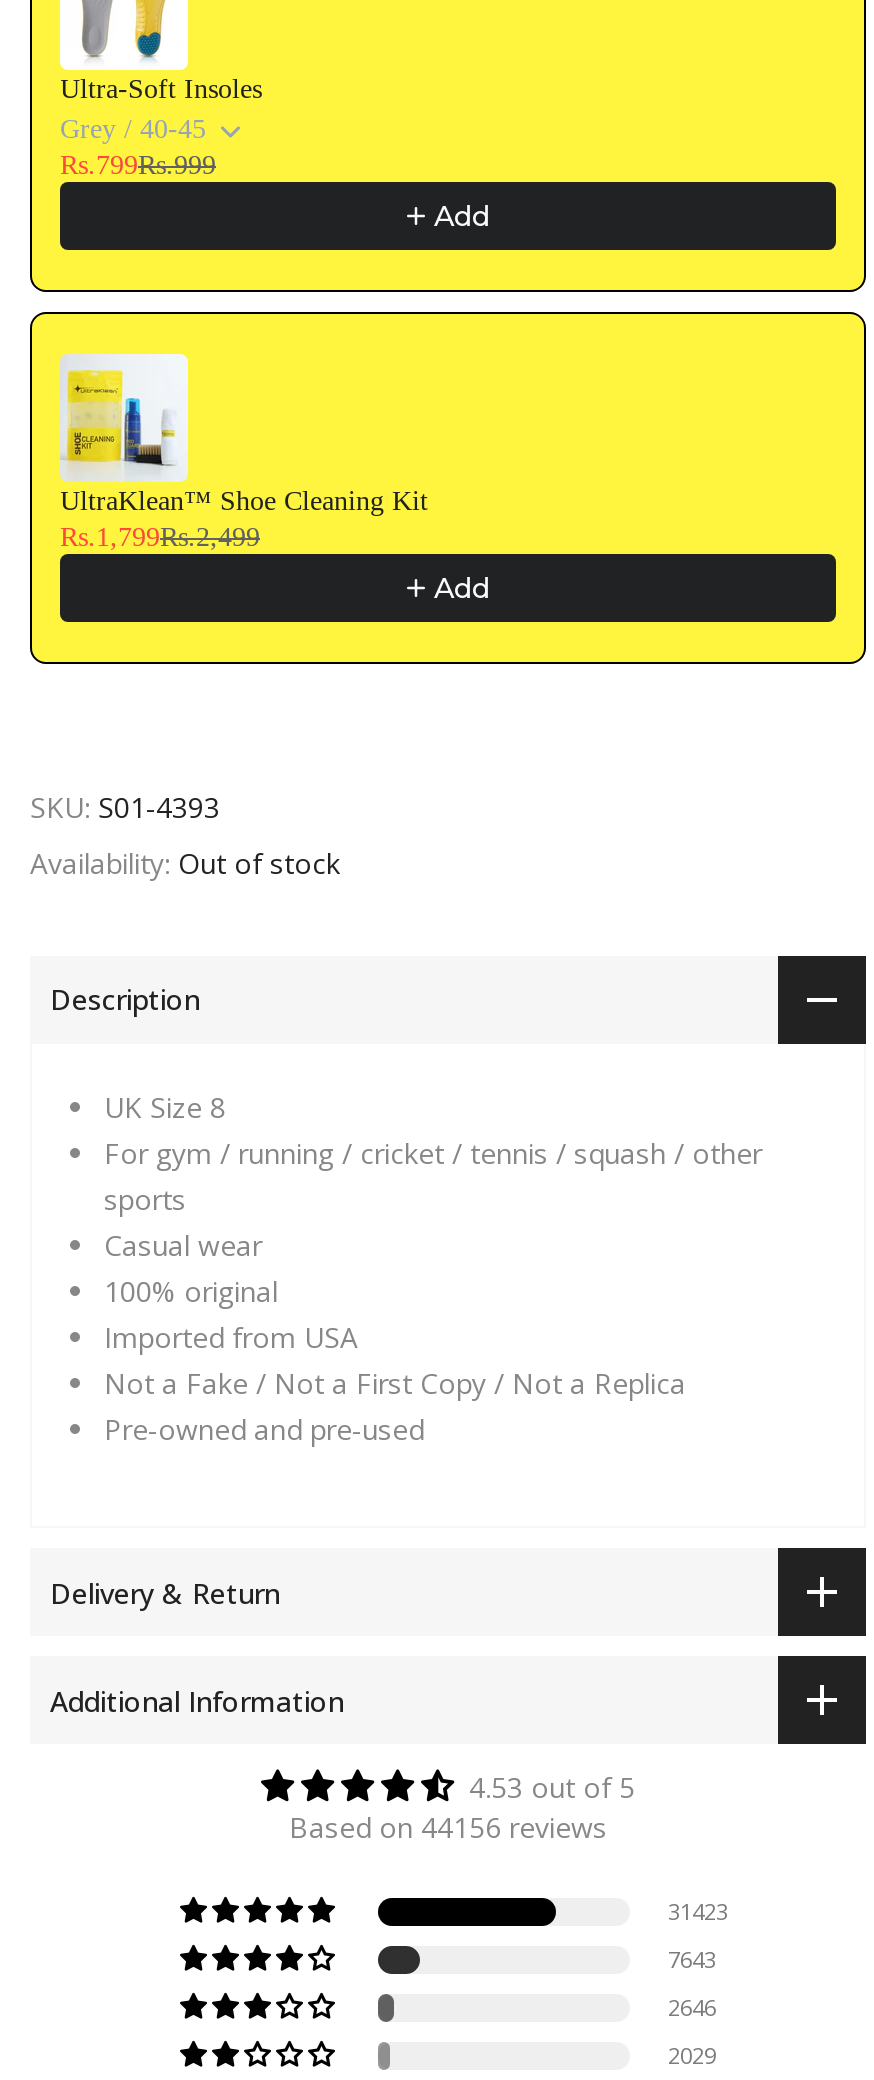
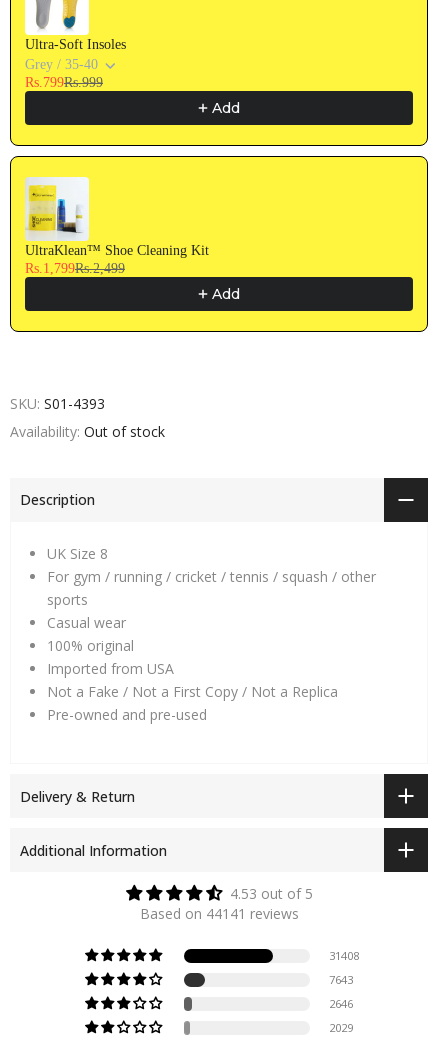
- Grey / 40-45
+ Grey / 35-40

- Based on 44156 reviews
+ Based on 44141 reviews

- 31423
+ 31408
